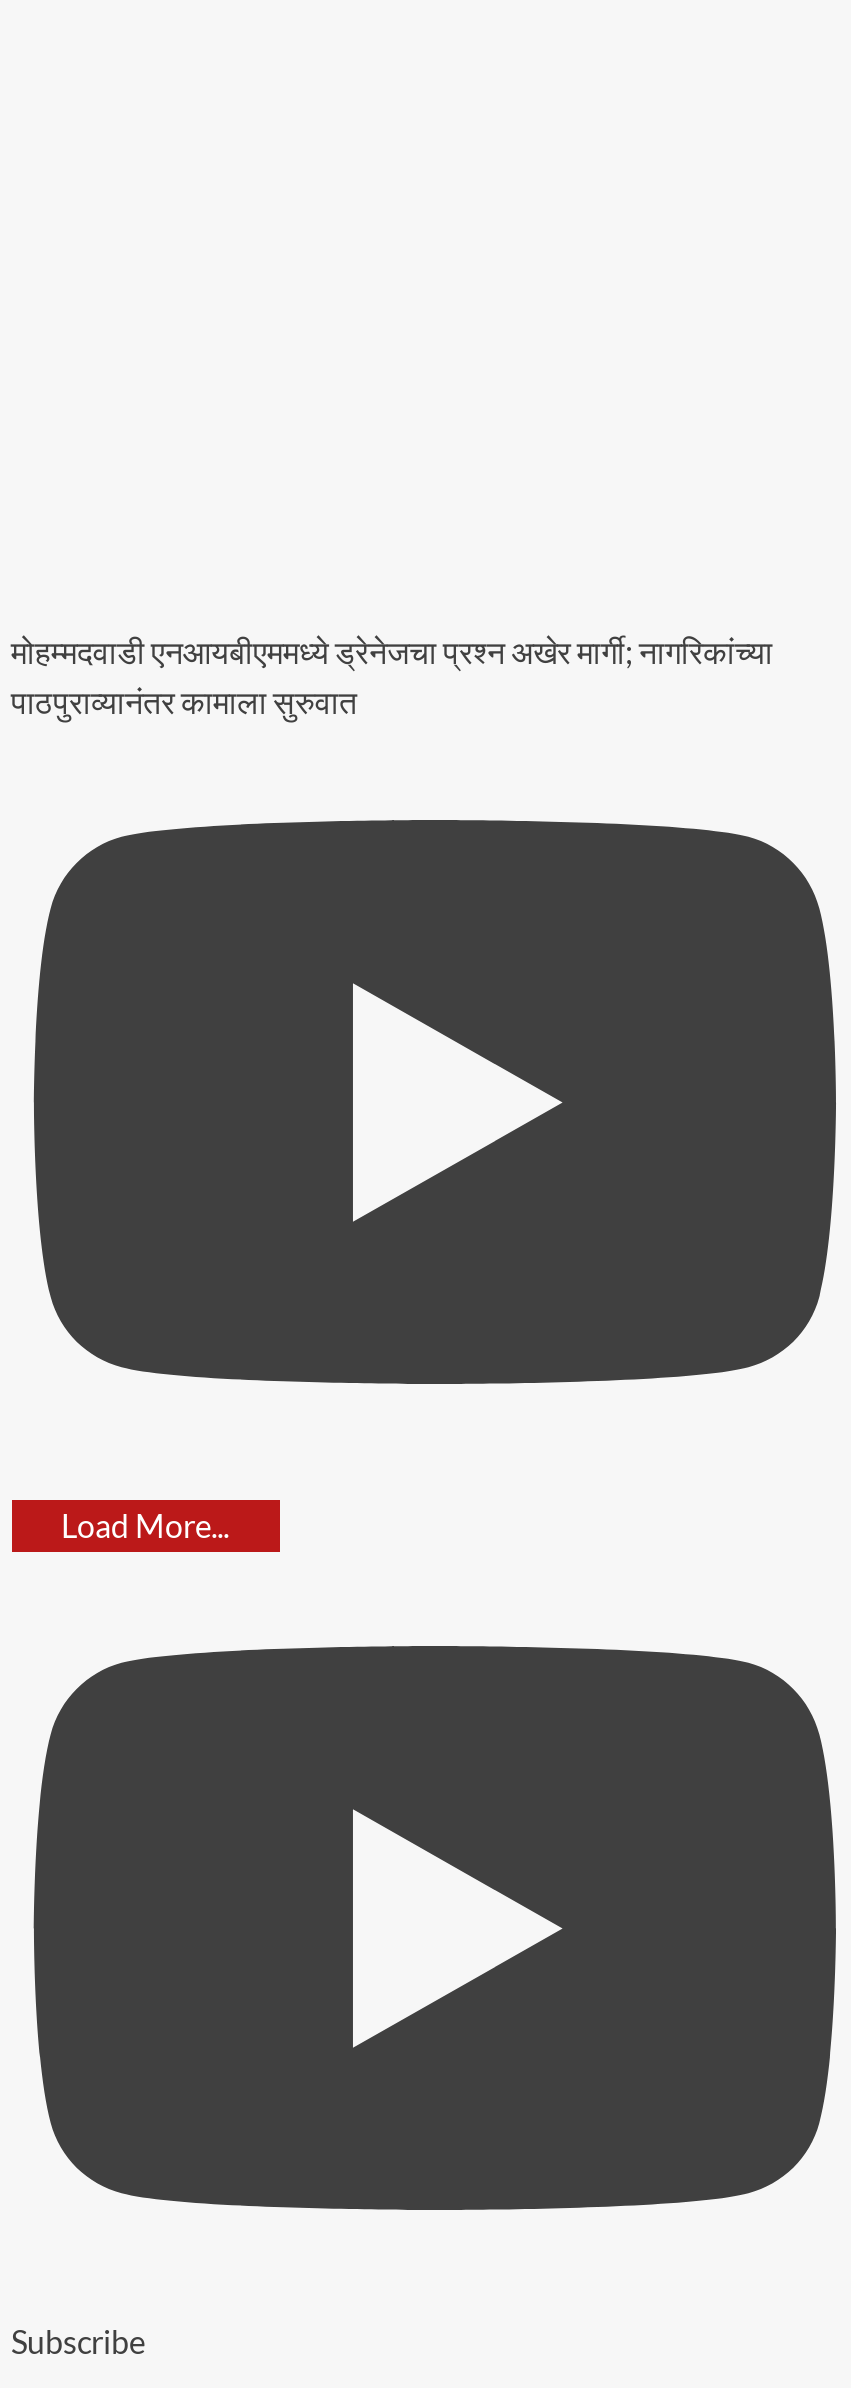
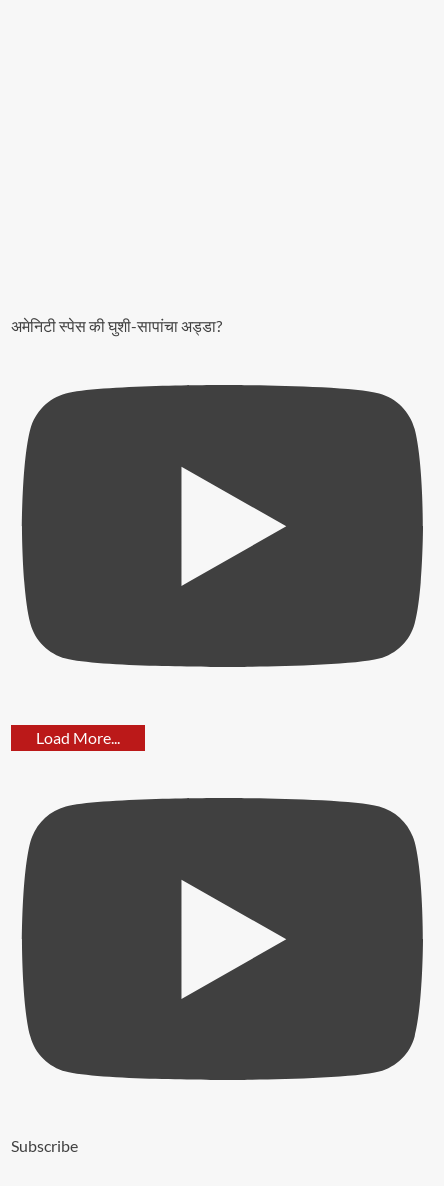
- मोहम्मदवाडी एनआयबीएममध्ये ड्रेनेजचा प्रश्न अखेर मार्गी; नागरिकांच्या
- पाठपुराव्यानंतर कामाला सुरुवात
+ अमेनिटी स्पेस की घुशी-सापांचा अड्डा?
